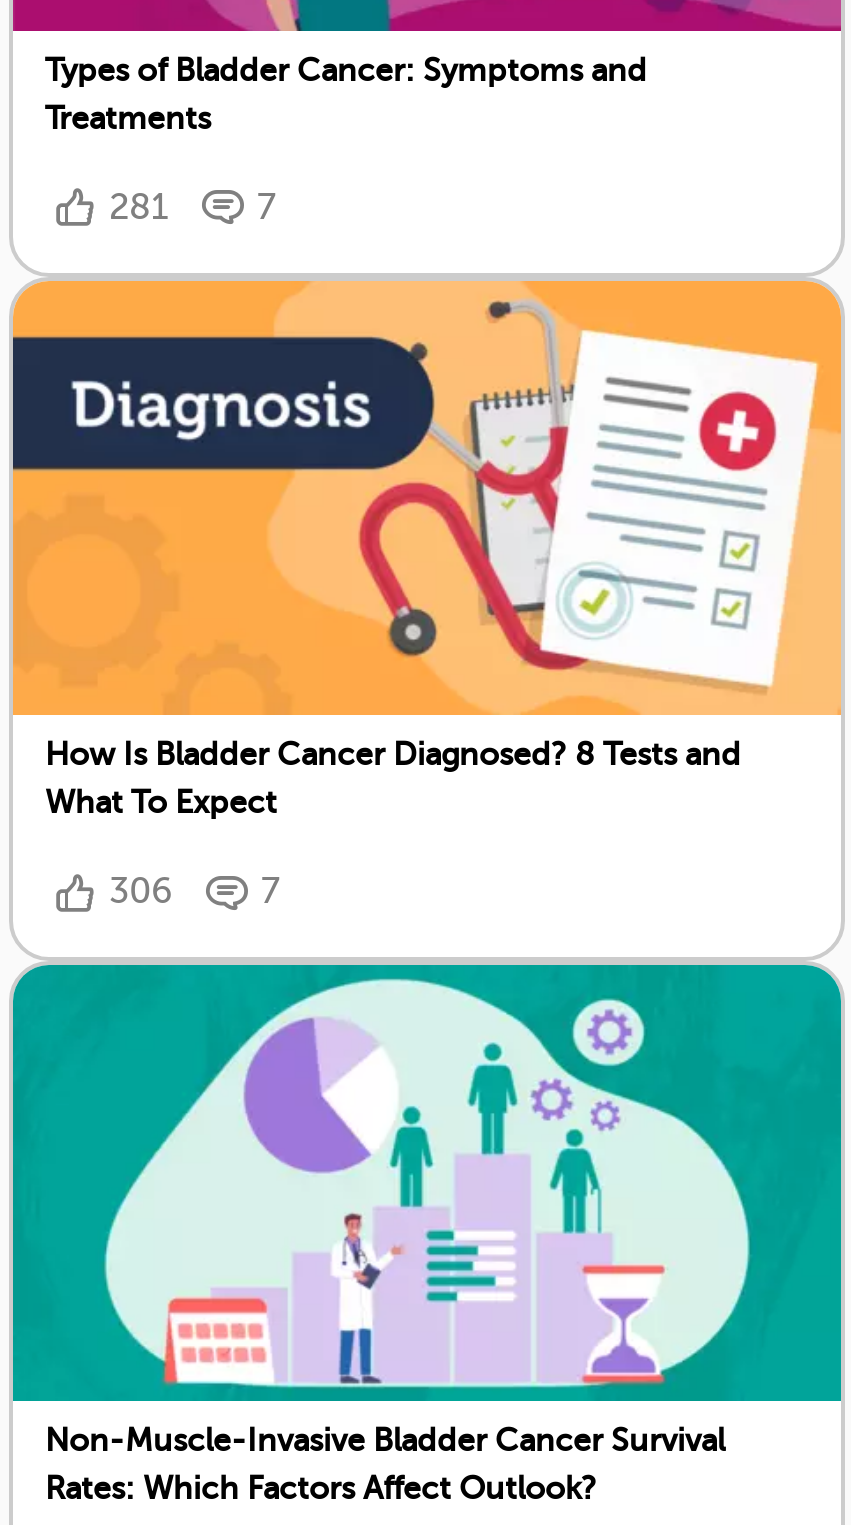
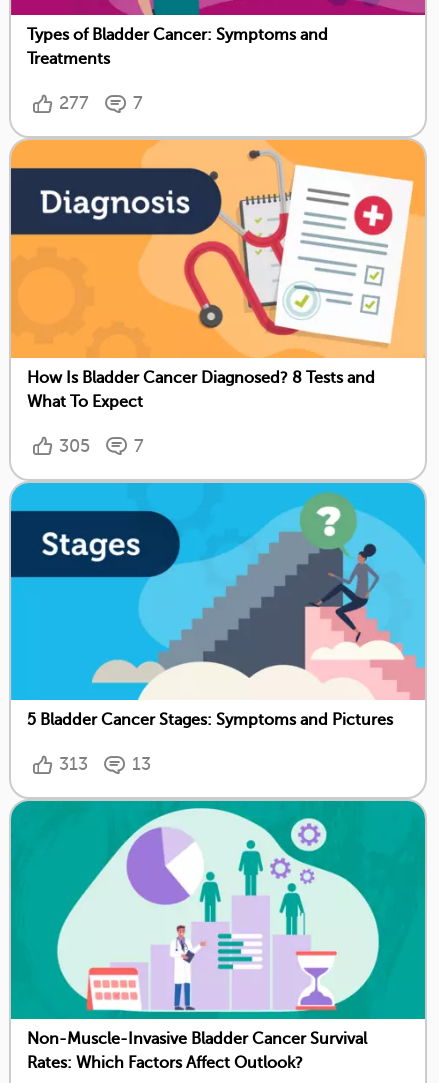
- 281
+ 277

- 306
+ 305

+ [image]
+ 5 Bladder Cancer Stages: Symptoms and Pictures
+ 313
+ 13
